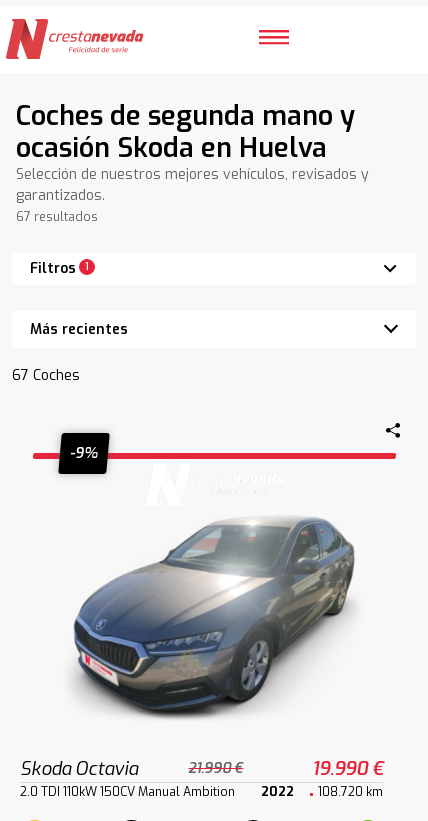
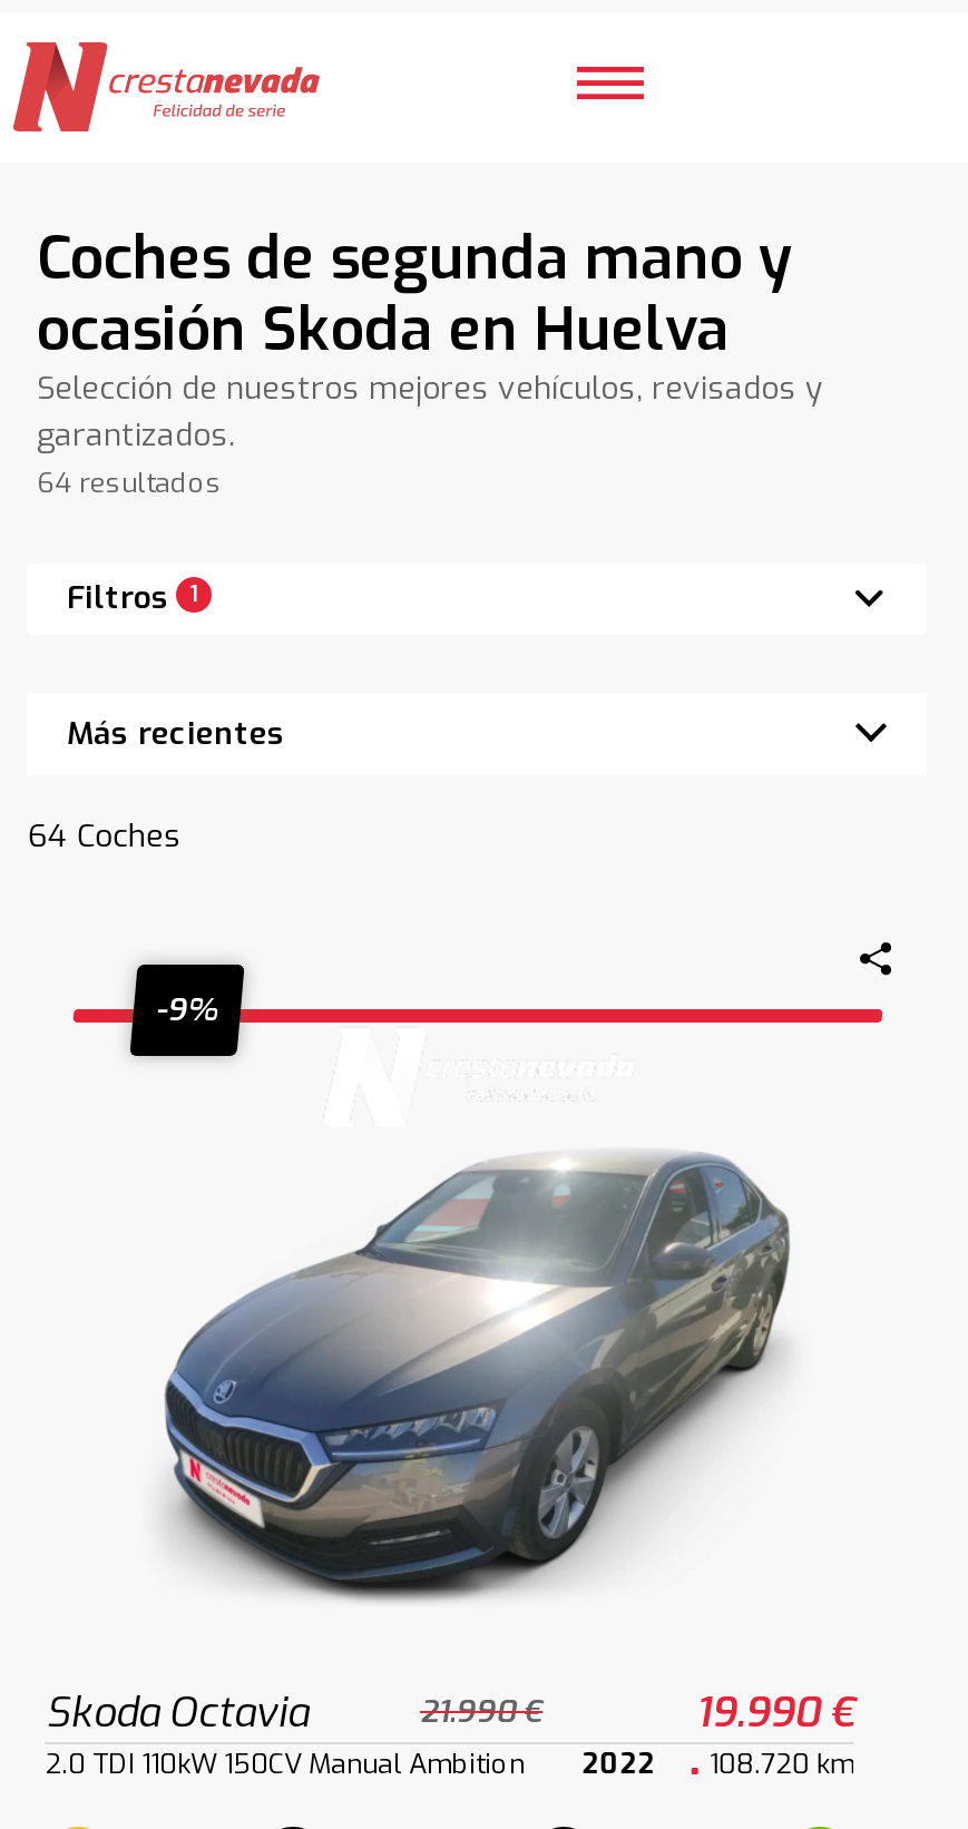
- 67 resultados
+ 64 resultados

- 67 Coches
+ 64 Coches
